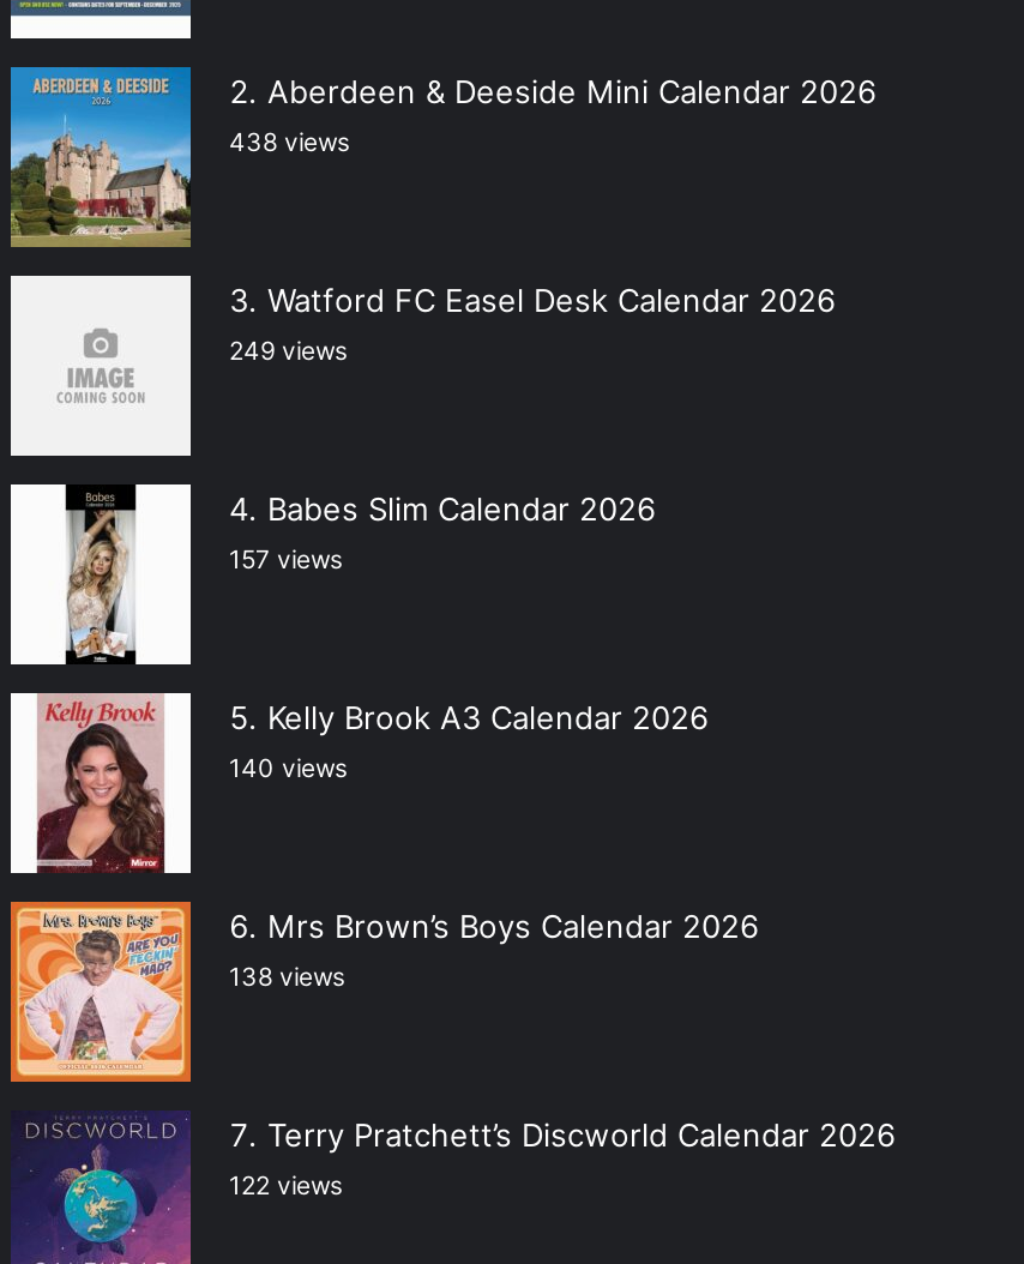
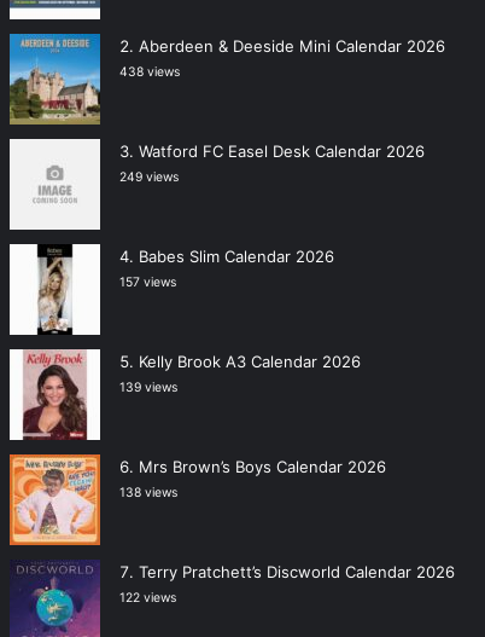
- 140 views
+ 139 views
